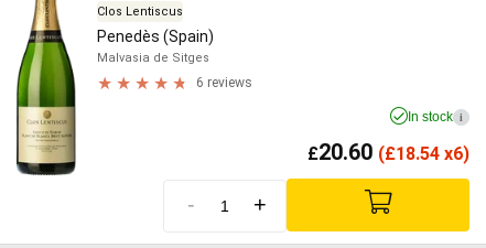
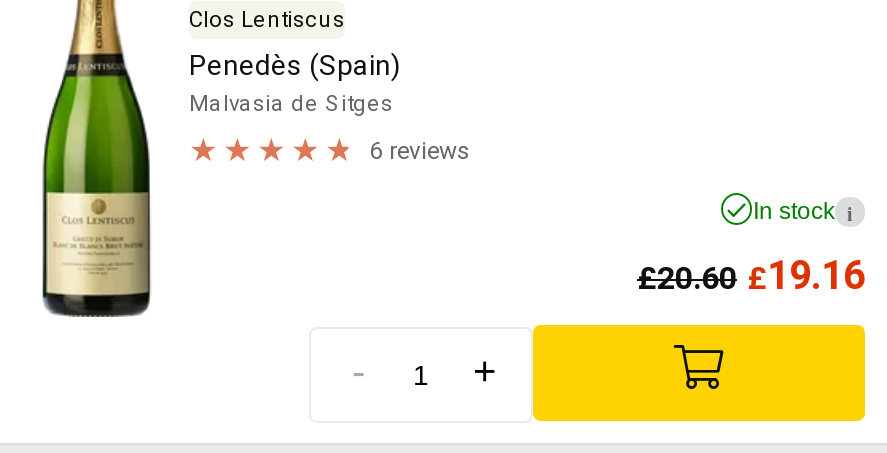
- £20.60 (£18.54 x6)
+ £20.60 £19.16
